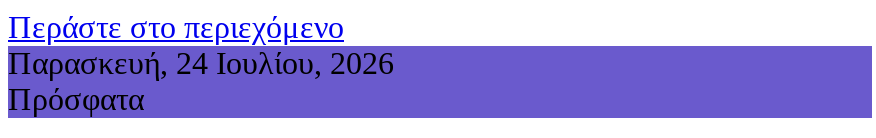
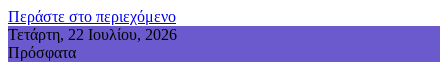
- Παρασκευή, 24 Ιουλίου, 2026
+ Τετάρτη, 22 Ιουλίου, 2026
